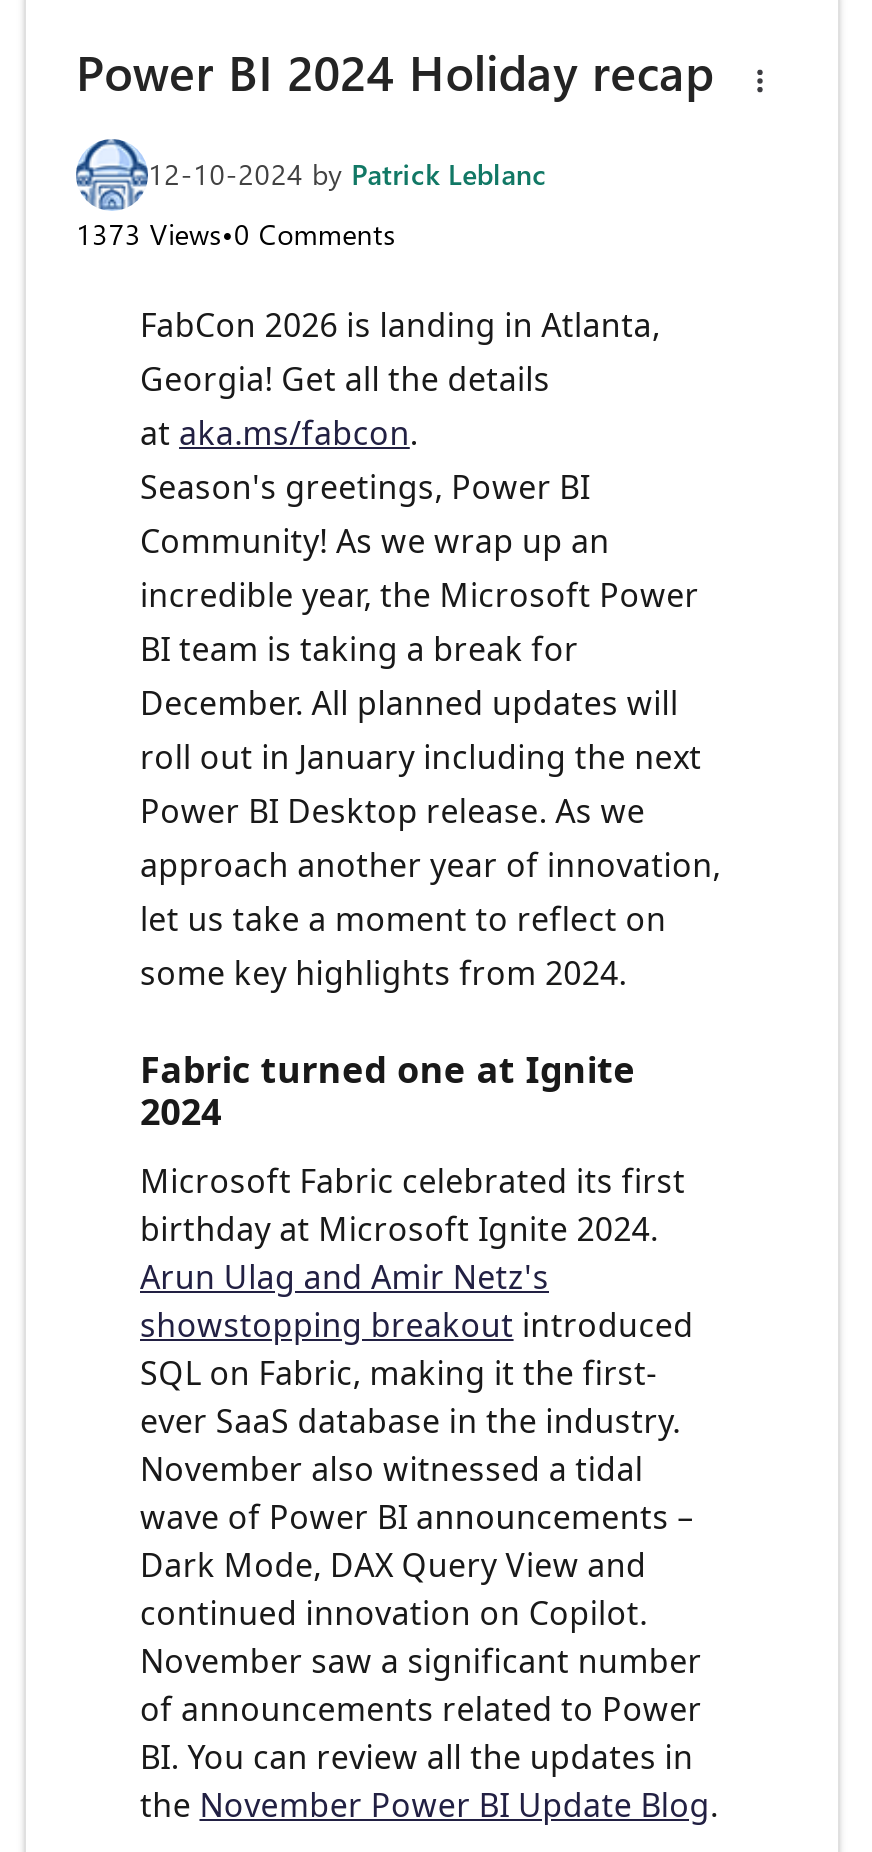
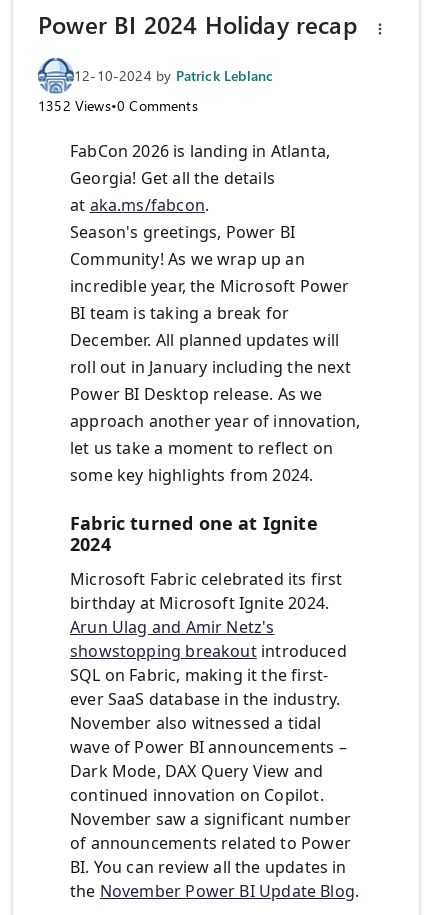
- 1373 Views•0 Comments
+ 1352 Views•0 Comments
